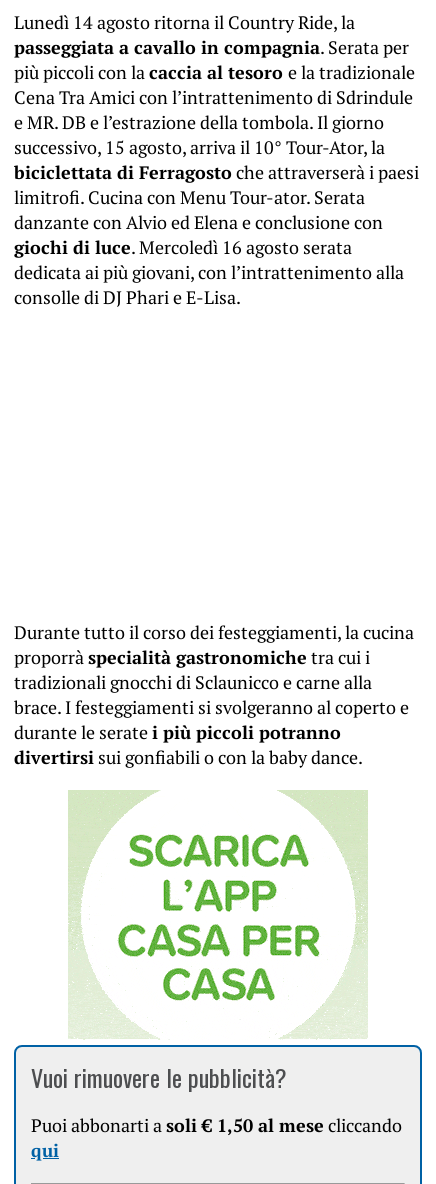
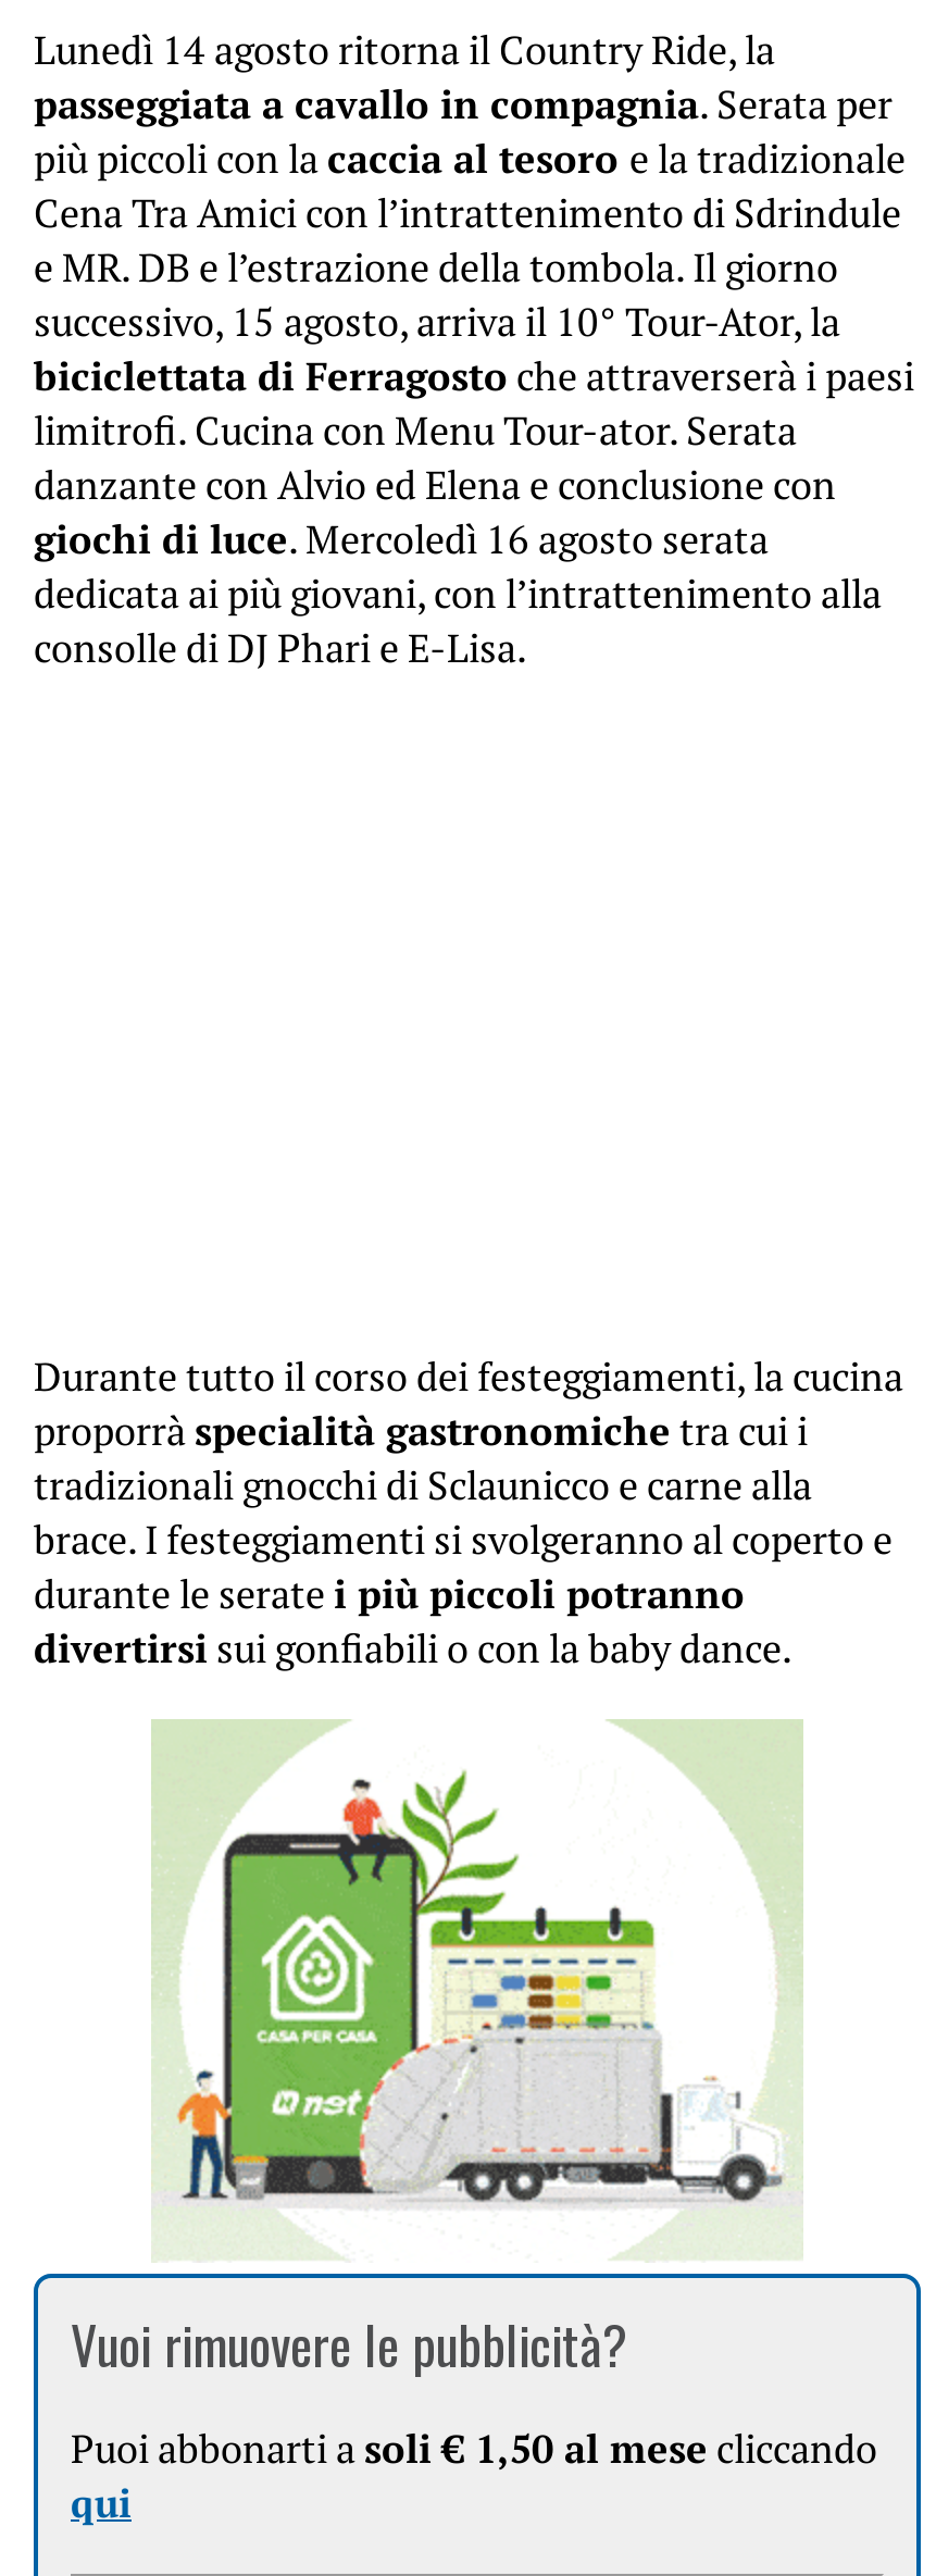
- [image]
+ [image]
